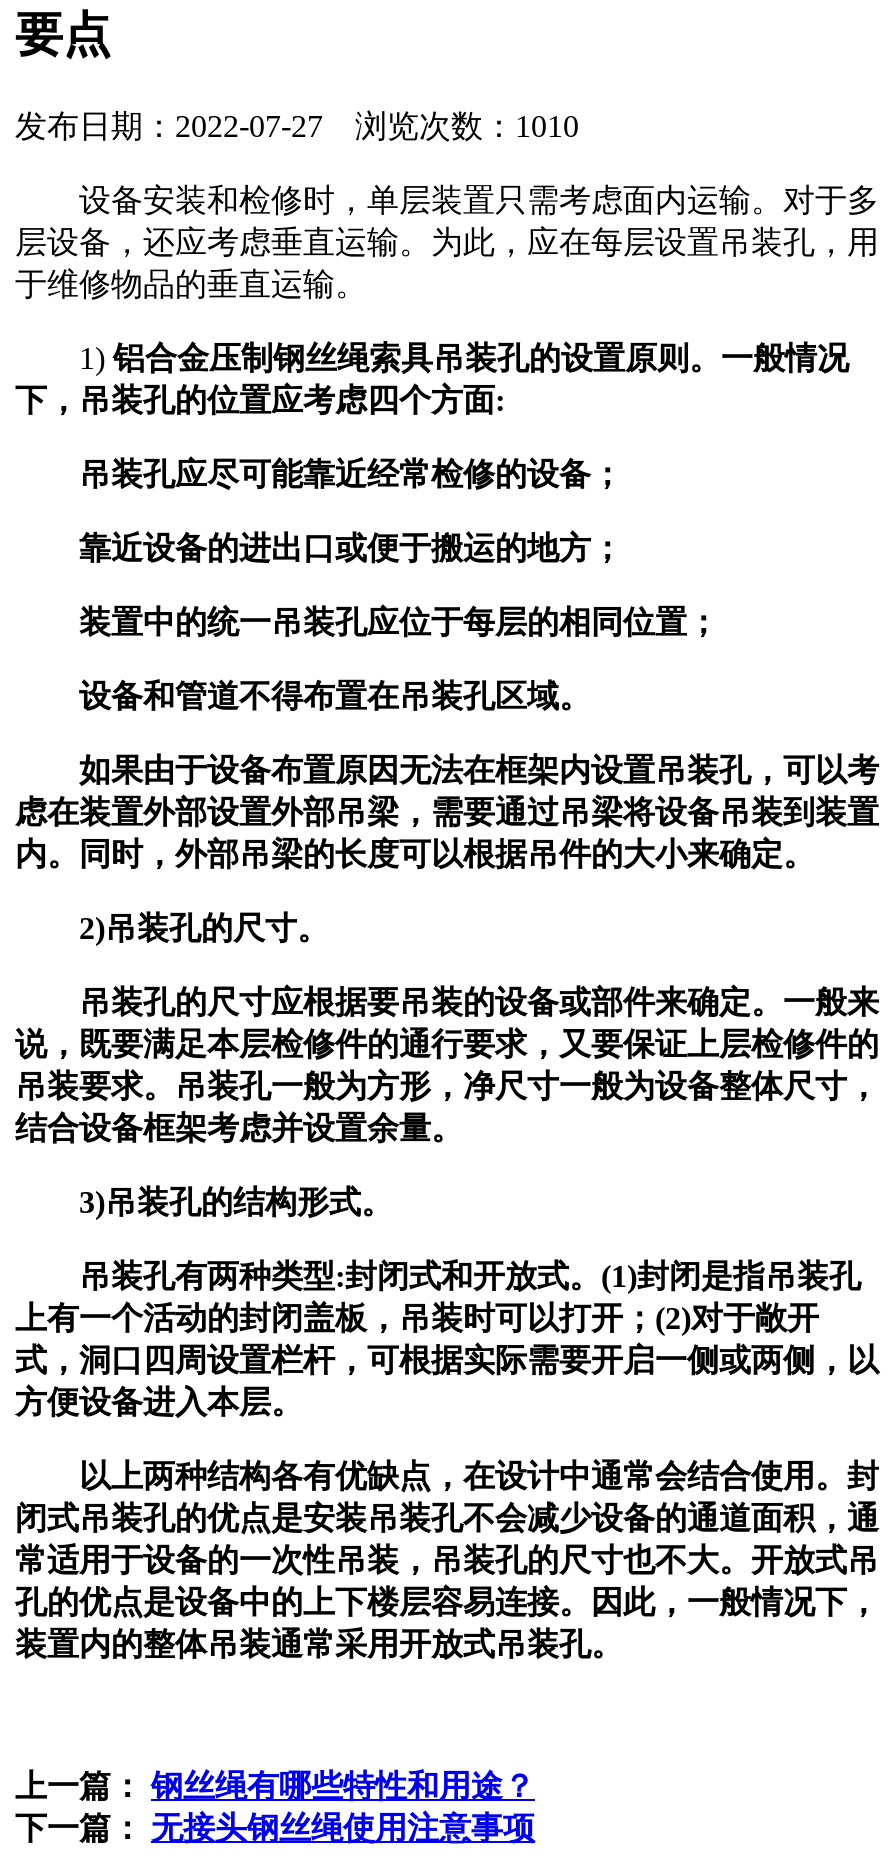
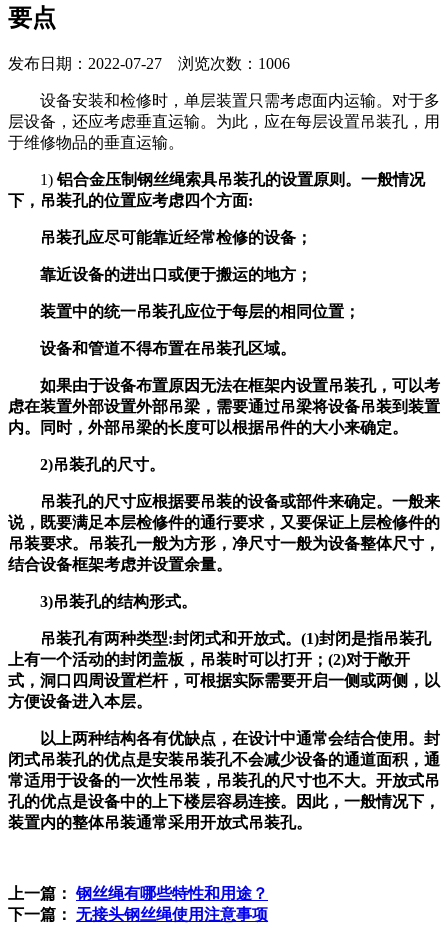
- 发布日期：2022-07-27 浏览次数：1010
+ 发布日期：2022-07-27 浏览次数：1006
